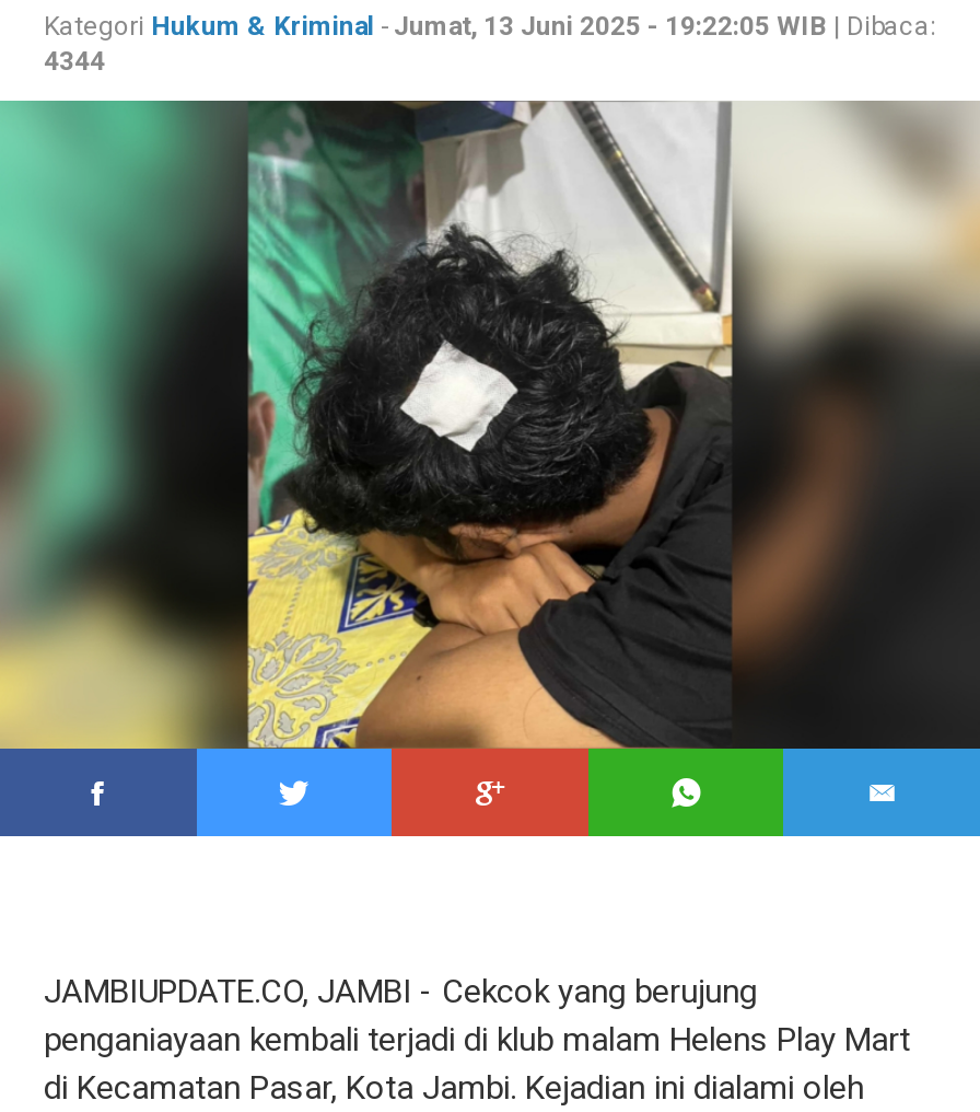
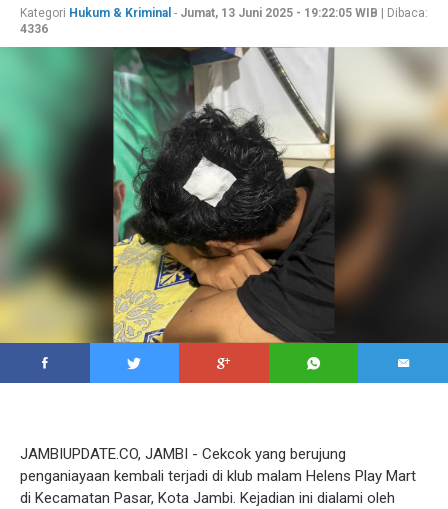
- 4344
+ 4336
